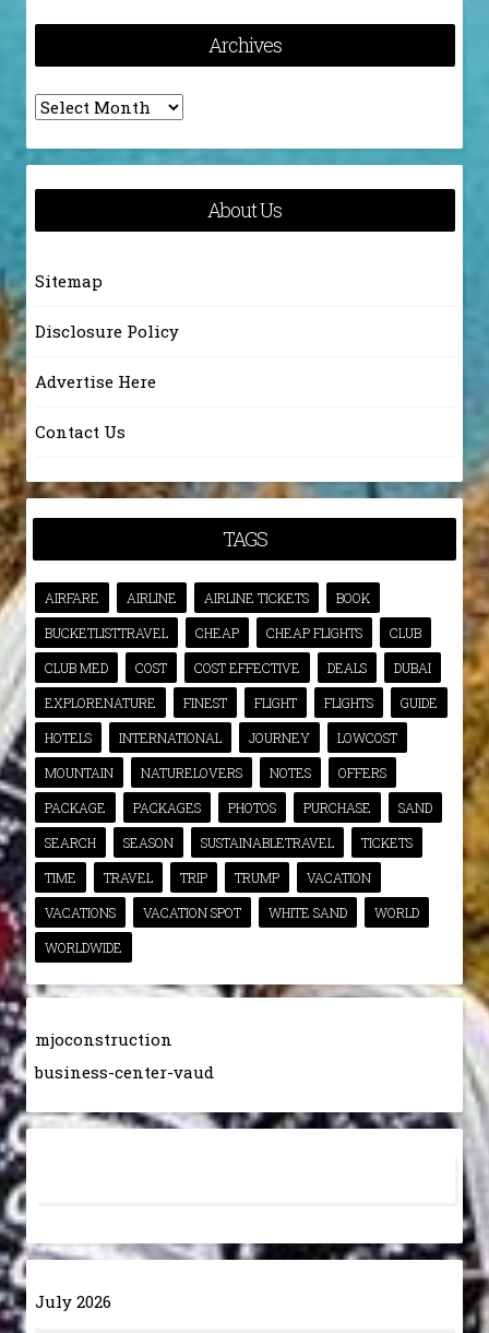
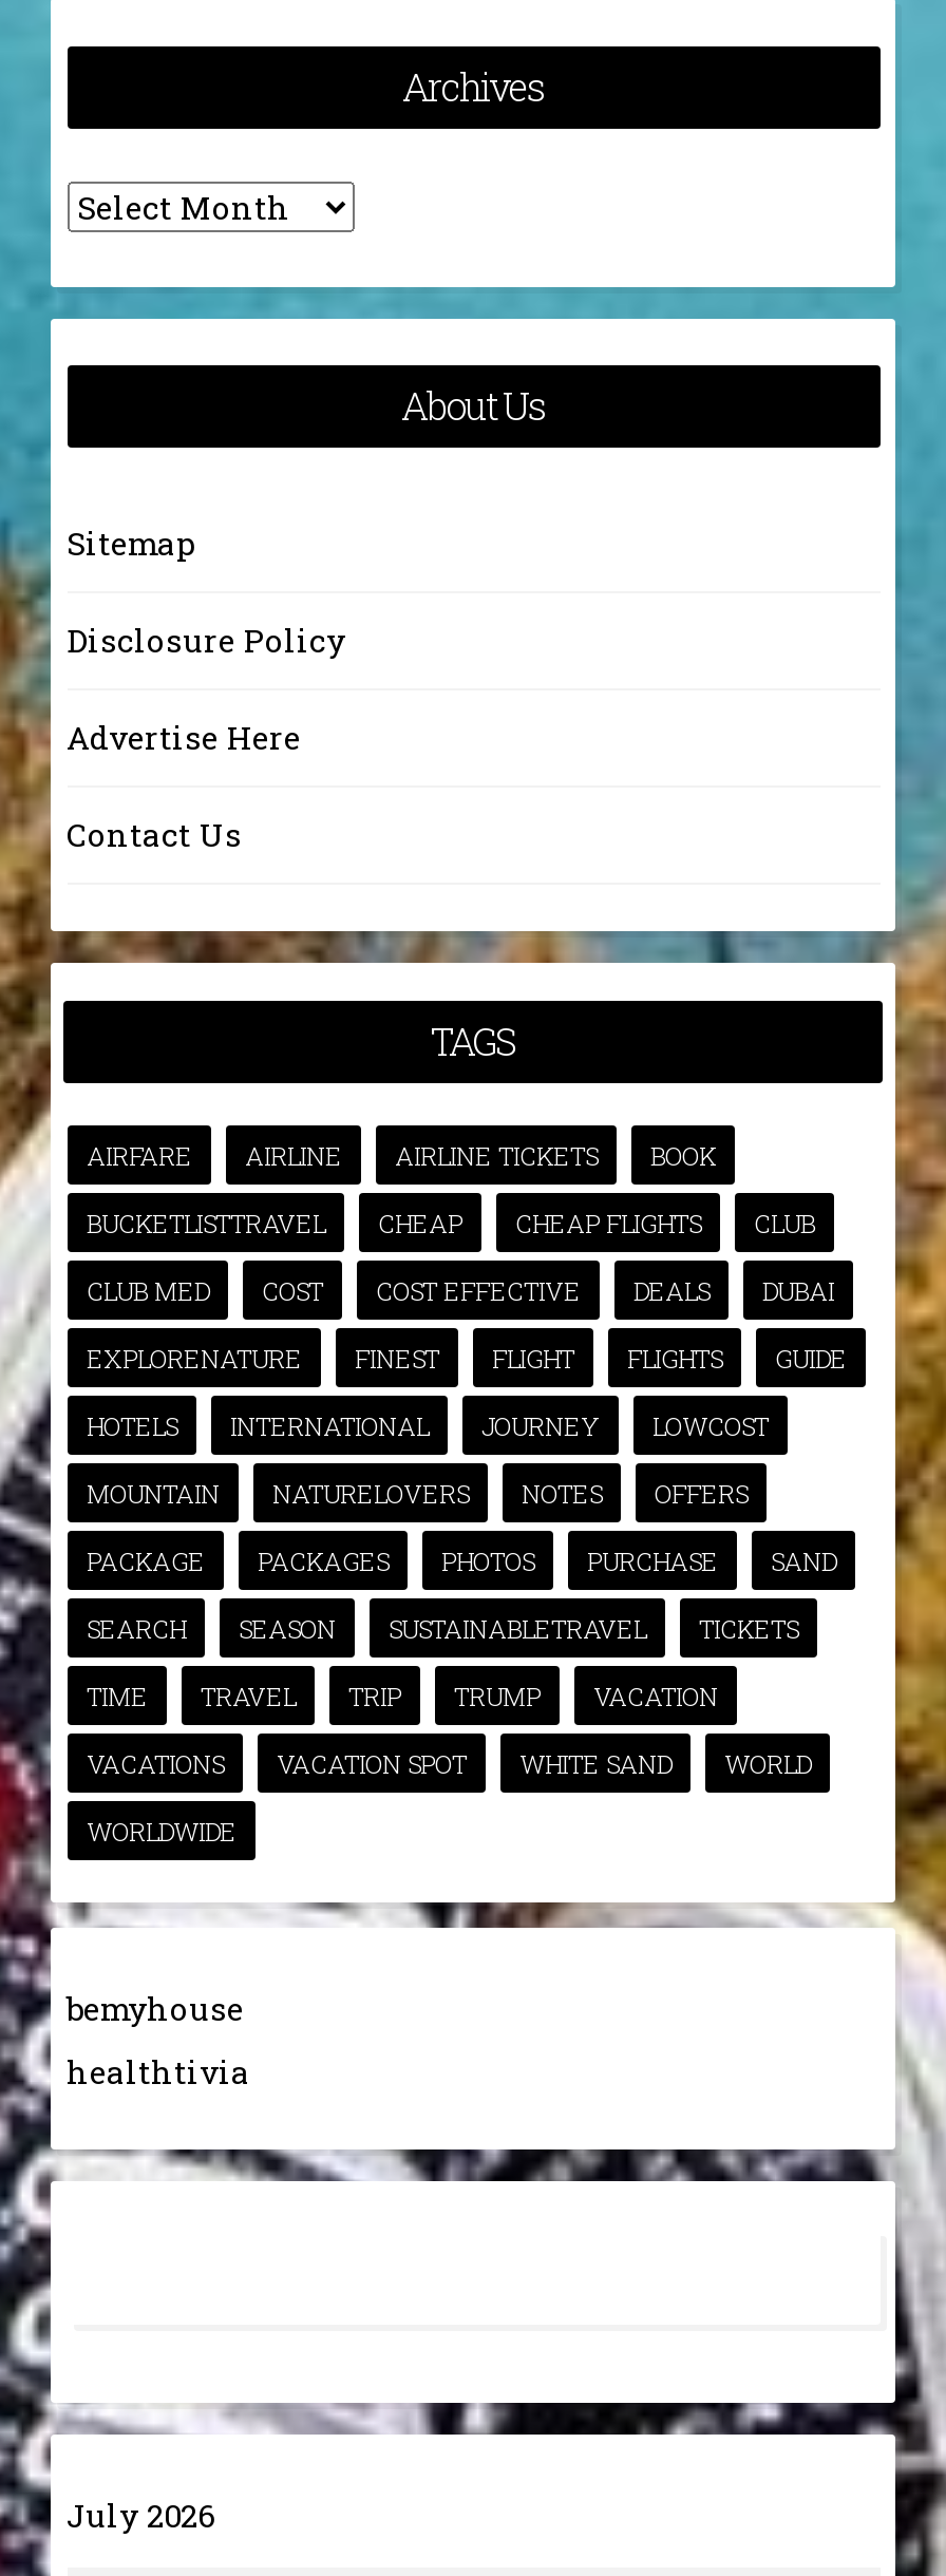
- mjoconstruction
+ bemyhouse

- business-center-vaud
+ healthtivia
